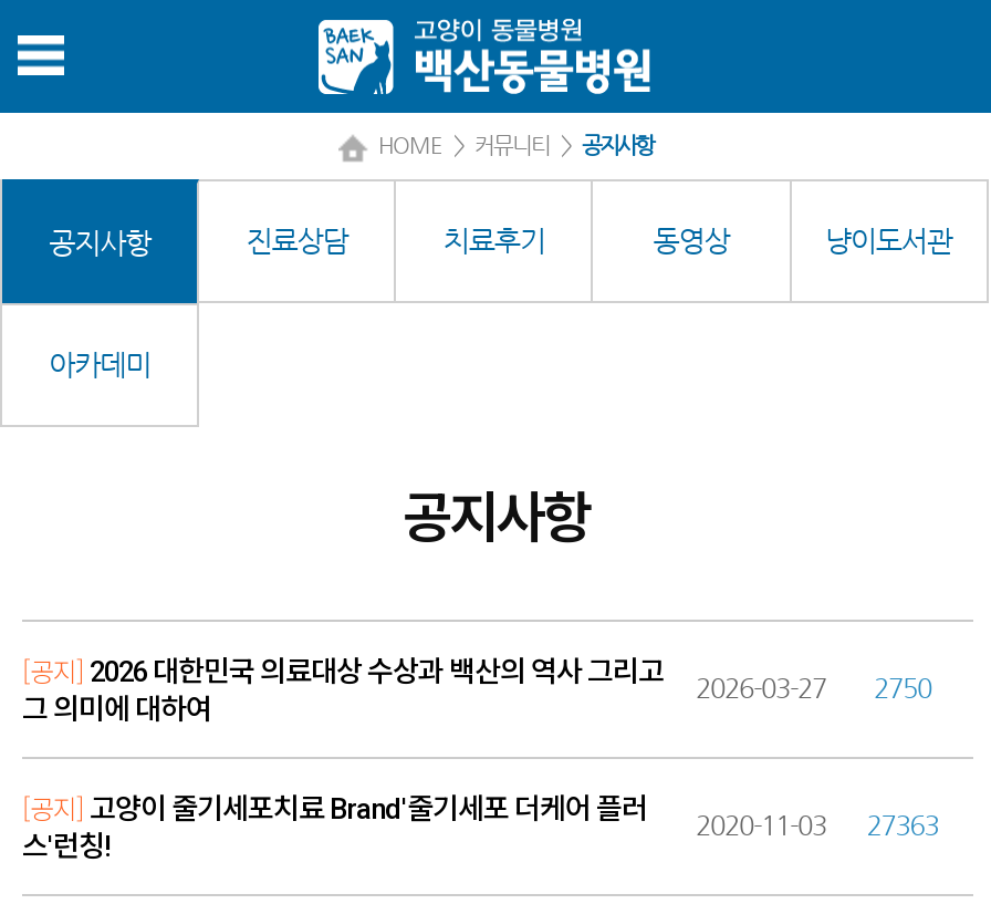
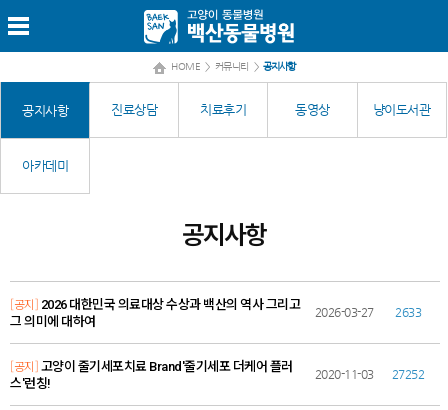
- 2750
+ 2633

- 27363
+ 27252
